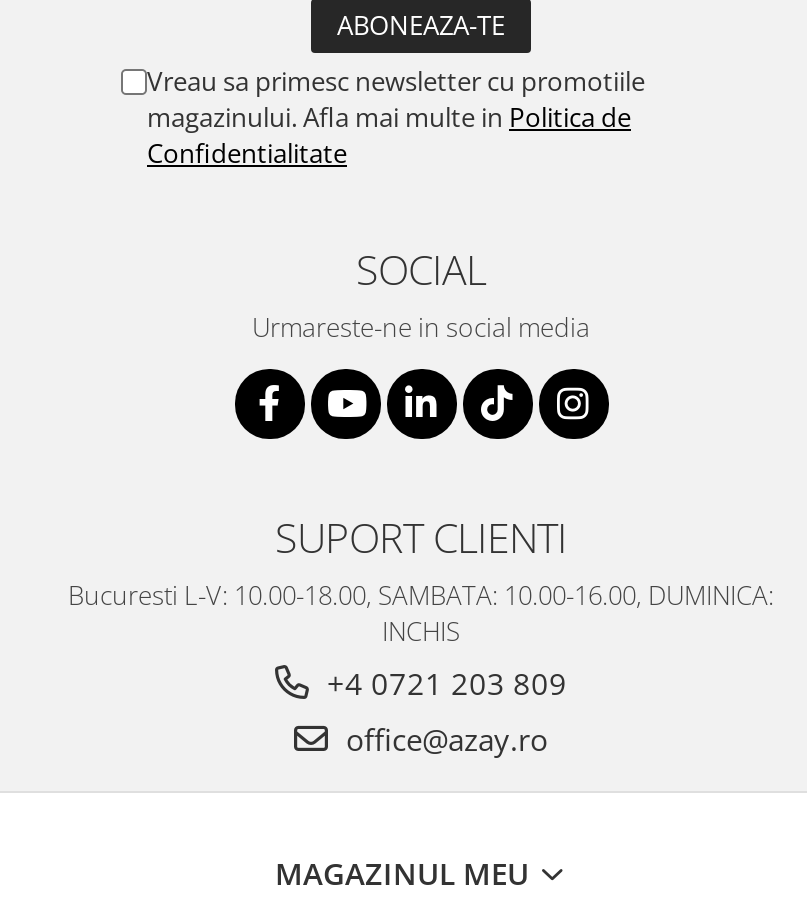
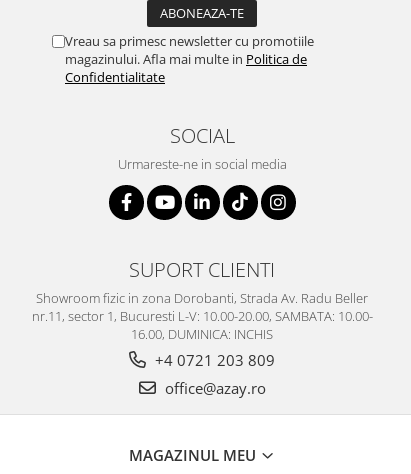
- Bucuresti L-V: 10.00-18.00, SAMBATA: 10.00-16.00, DUMINICA:
- INCHIS
+ Showroom fizic in zona Dorobanti, Strada Av. Radu Beller
+ nr.11, sector 1, Bucuresti L-V: 10.00-20.00, SAMBATA: 10.00-
+ 16.00, DUMINICA: INCHIS
